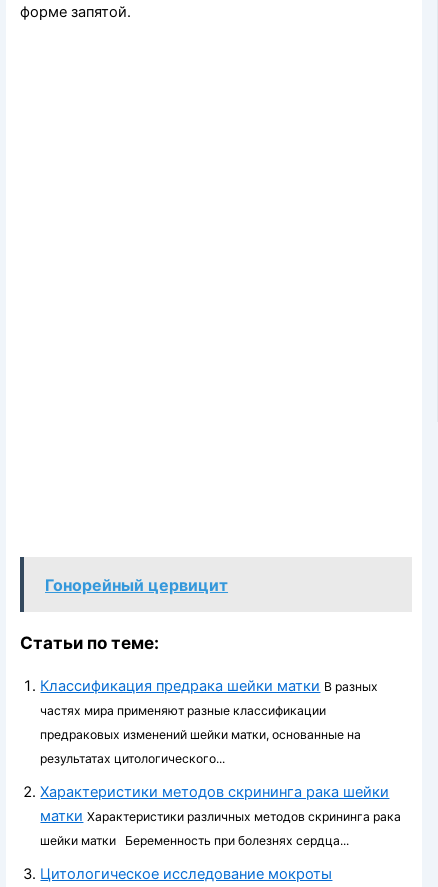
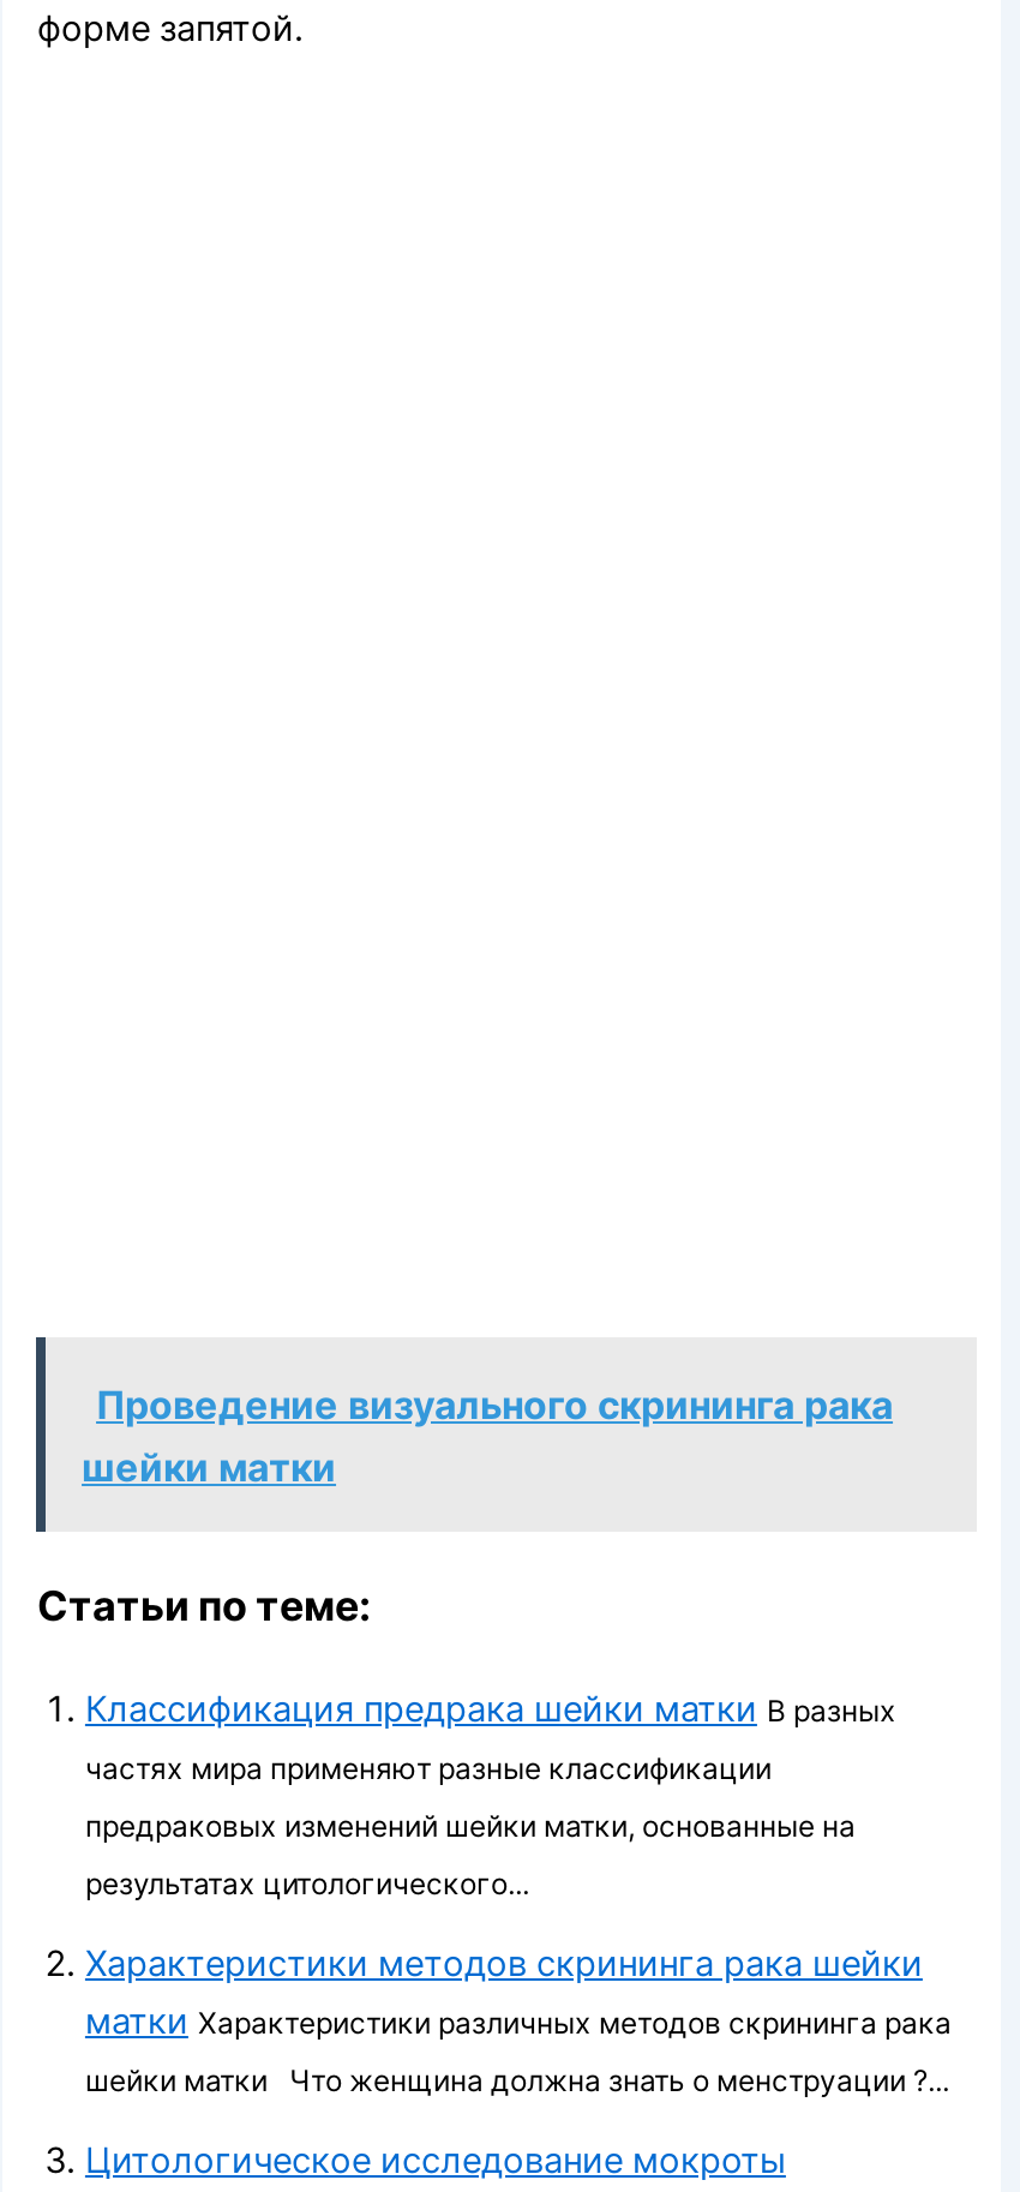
- Гонорейный цервицит
+ Проведение визуального скрининга рака
+ шейки матки

- шейки матки Беременность при болезнях сердца...
+ шейки матки Что женщина должна знать о менструации ?...
